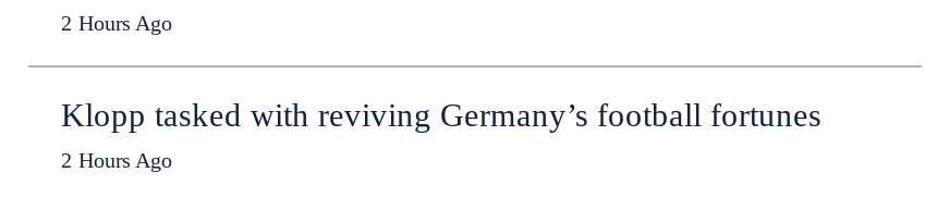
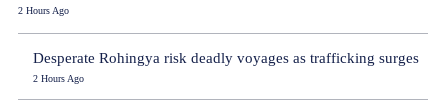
- Klopp tasked with reviving Germany’s football fortunes
+ Desperate Rohingya risk deadly voyages as trafficking surges
